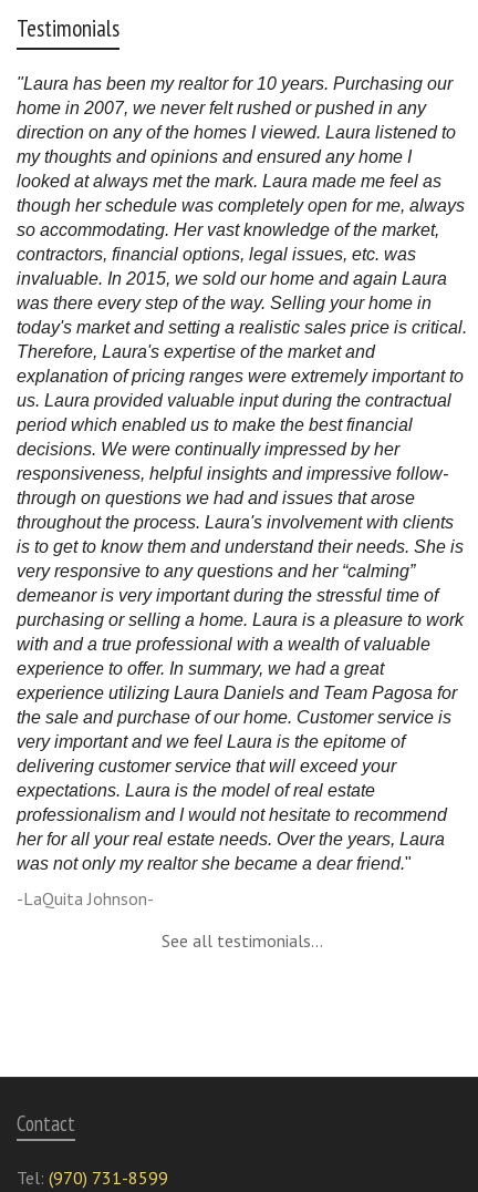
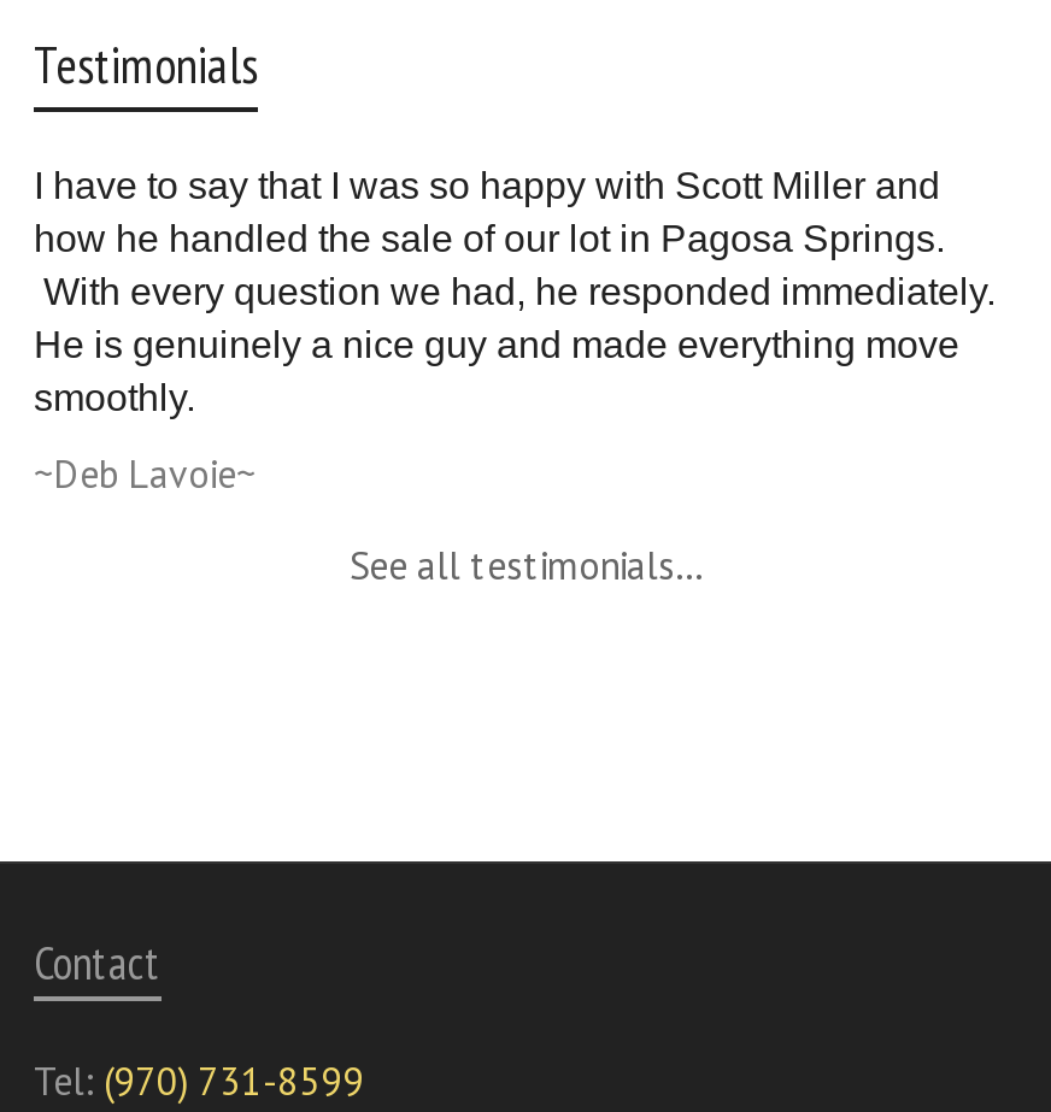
- "Laura has been my realtor for 10 years. Purchasing our
- home in 2007, we never felt rushed or pushed in any
- direction on any of the homes I viewed. Laura listened to
- my thoughts and opinions and ensured any home I
- looked at always met the mark. Laura made me feel as
- though her schedule was completely open for me, always
- so accommodating. Her vast knowledge of the market,
- contractors, financial options, legal issues, etc. was
- invaluable. In 2015, we sold our home and again Laura
- was there every step of the way. Selling your home in
- today's market and setting a realistic sales price is critical.
- Therefore, Laura's expertise of the market and
- explanation of pricing ranges were extremely important to
- us. Laura provided valuable input during the contractual
- period which enabled us to make the best financial
- decisions. We were continually impressed by her
- responsiveness, helpful insights and impressive follow-
- through on questions we had and issues that arose
- throughout the process. Laura's involvement with clients
- is to get to know them and understand their needs. She is
- very responsive to any questions and her “calming”
- demeanor is very important during the stressful time of
- purchasing or selling a home. Laura is a pleasure to work
- with and a true professional with a wealth of valuable
- experience to offer. In summary, we had a great
- experience utilizing Laura Daniels and Team Pagosa for
- the sale and purchase of our home. Customer service is
- very important and we feel Laura is the epitome of
- delivering customer service that will exceed your
- expectations. Laura is the model of real estate
- professionalism and I would not hesitate to recommend
- her for all your real estate needs. Over the years, Laura
- was not only my realtor she became a dear friend."
+ I have to say that I was so happy with Scott Miller and
+ how he handled the sale of our lot in Pagosa Springs.
+ With every question we had, he responded immediately.
+ He is genuinely a nice guy and made everything move
+ smoothly.

- -LaQuita Johnson-
+ ~Deb Lavoie~
